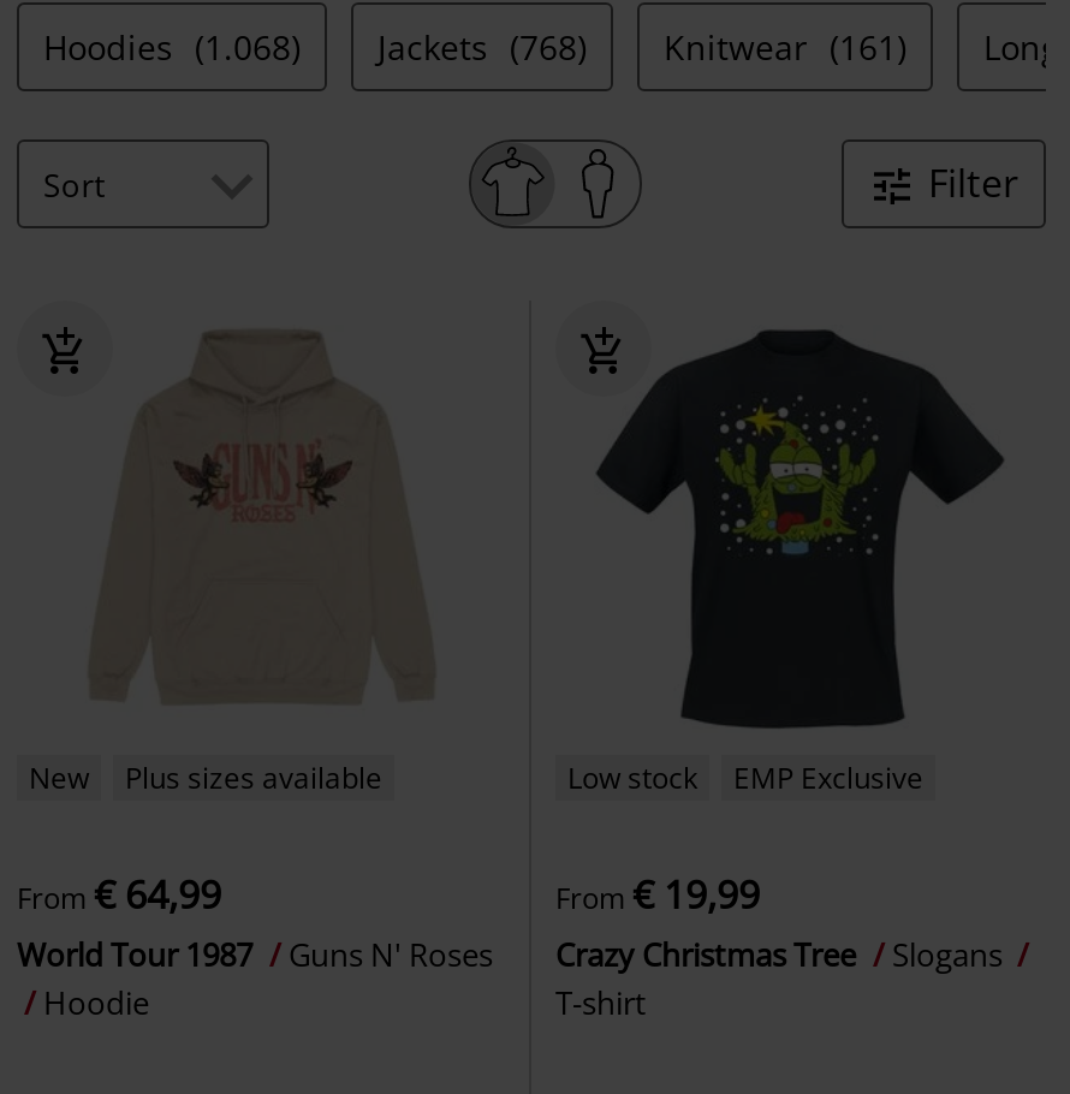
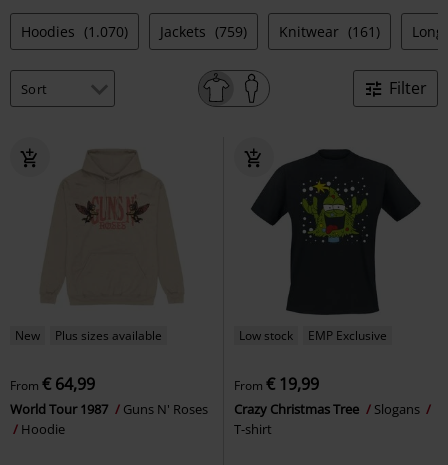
- Hoodies (1.068)
+ Hoodies (1.070)

- Jackets (768)
+ Jackets (759)
